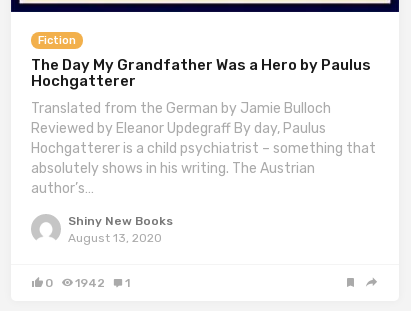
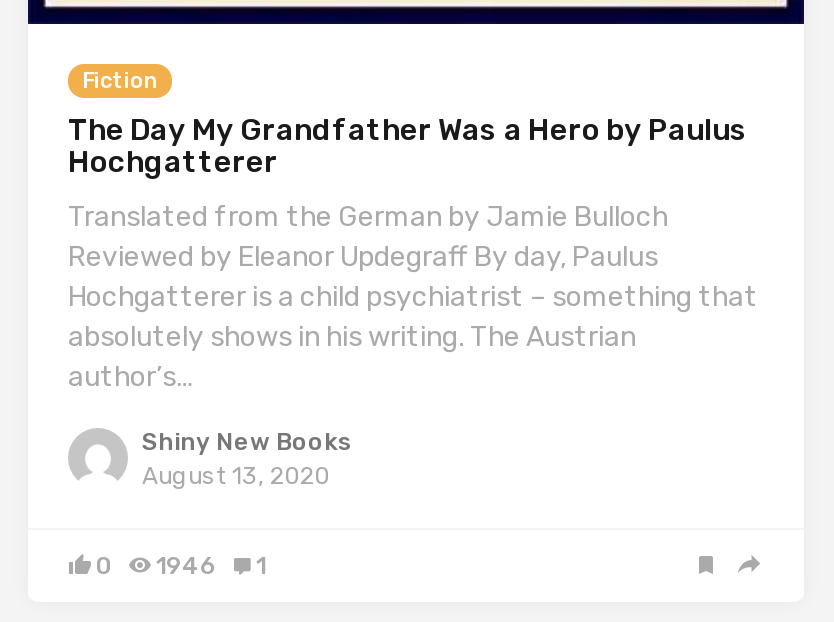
- 0 1942 1
+ 0 1946 1
